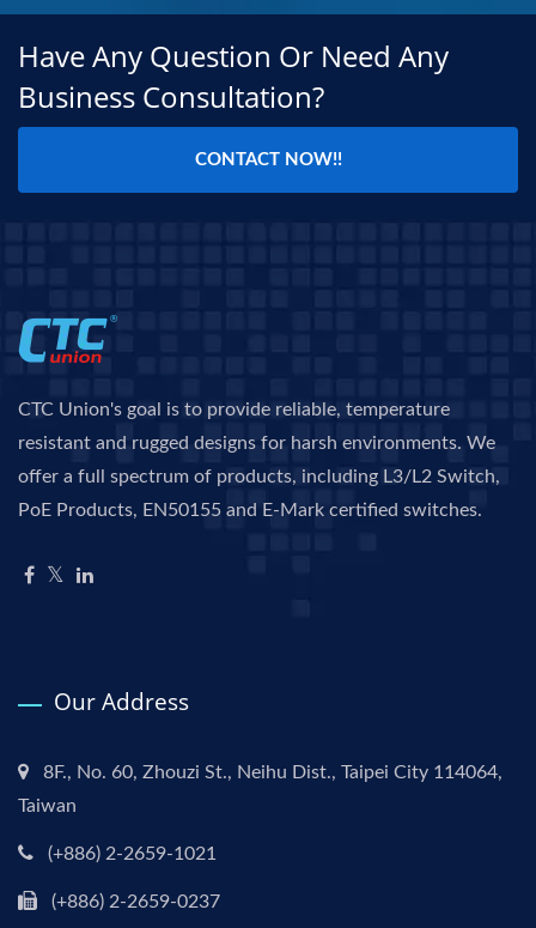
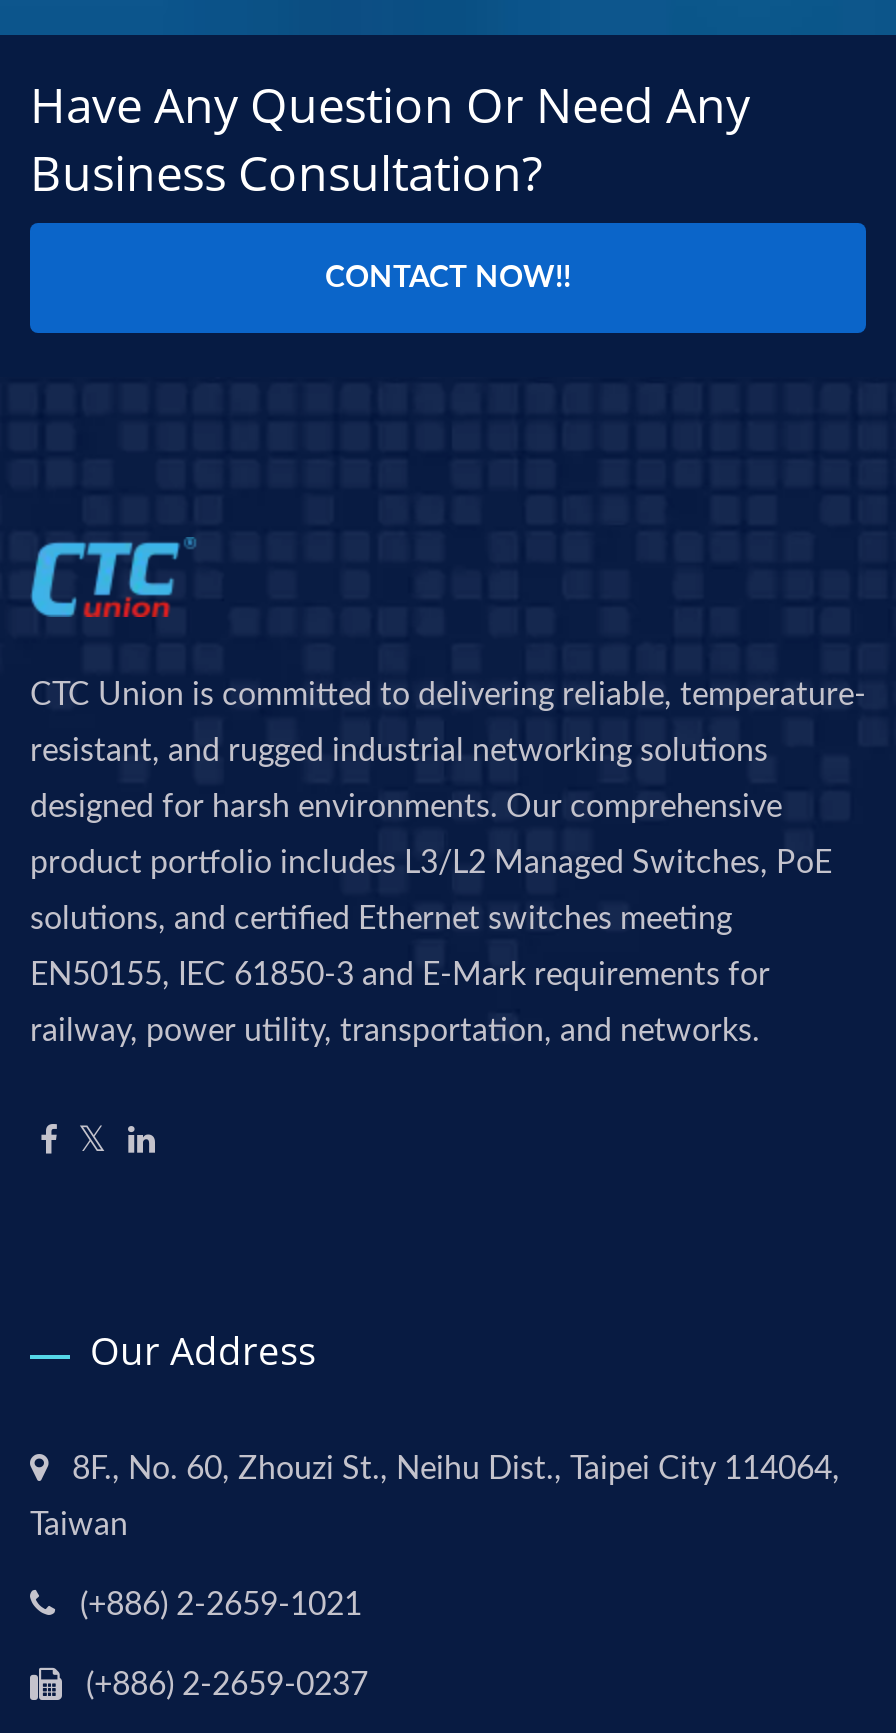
- CTC Union's goal is to provide reliable, temperature
- resistant and rugged designs for harsh environments. We
- offer a full spectrum of products, including L3/L2 Switch,
- PoE Products, EN50155 and E-Mark certified switches.
+ CTC Union is committed to delivering reliable, temperature-
+ resistant, and rugged industrial networking solutions
+ designed for harsh environments. Our comprehensive
+ product portfolio includes L3/L2 Managed Switches, PoE
+ solutions, and certified Ethernet switches meeting
+ EN50155, IEC 61850-3 and E-Mark requirements for
+ railway, power utility, transportation, and networks.
